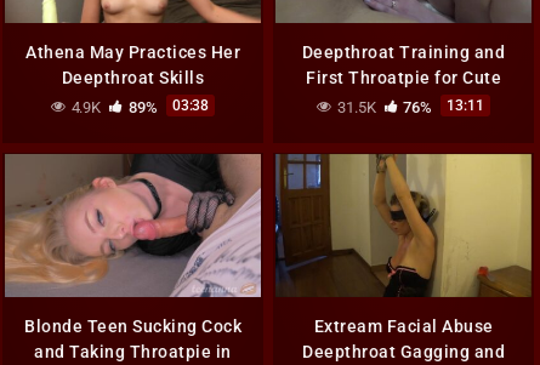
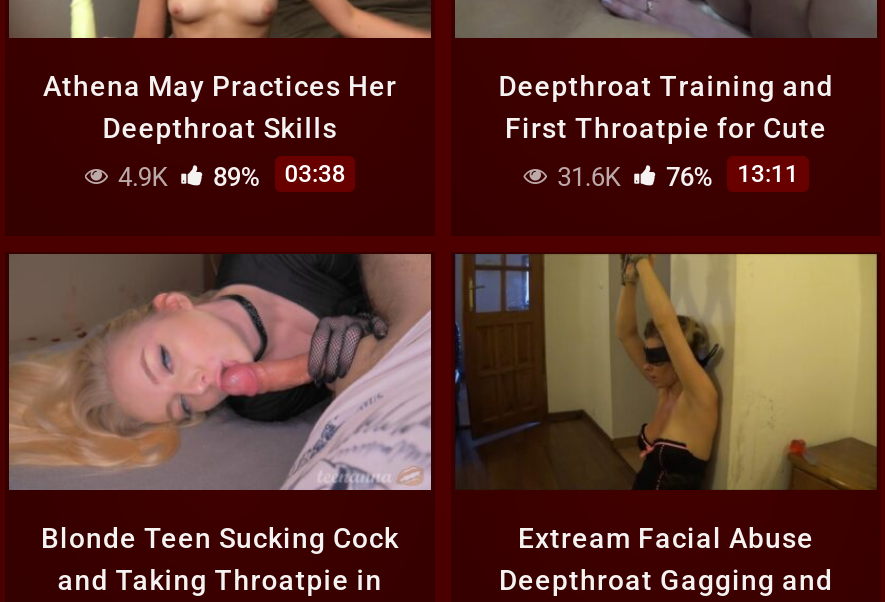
- 31.5K
+ 31.6K
